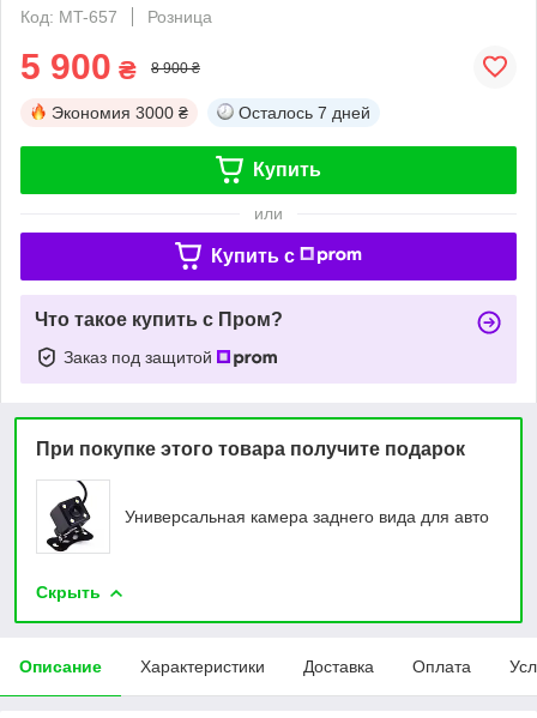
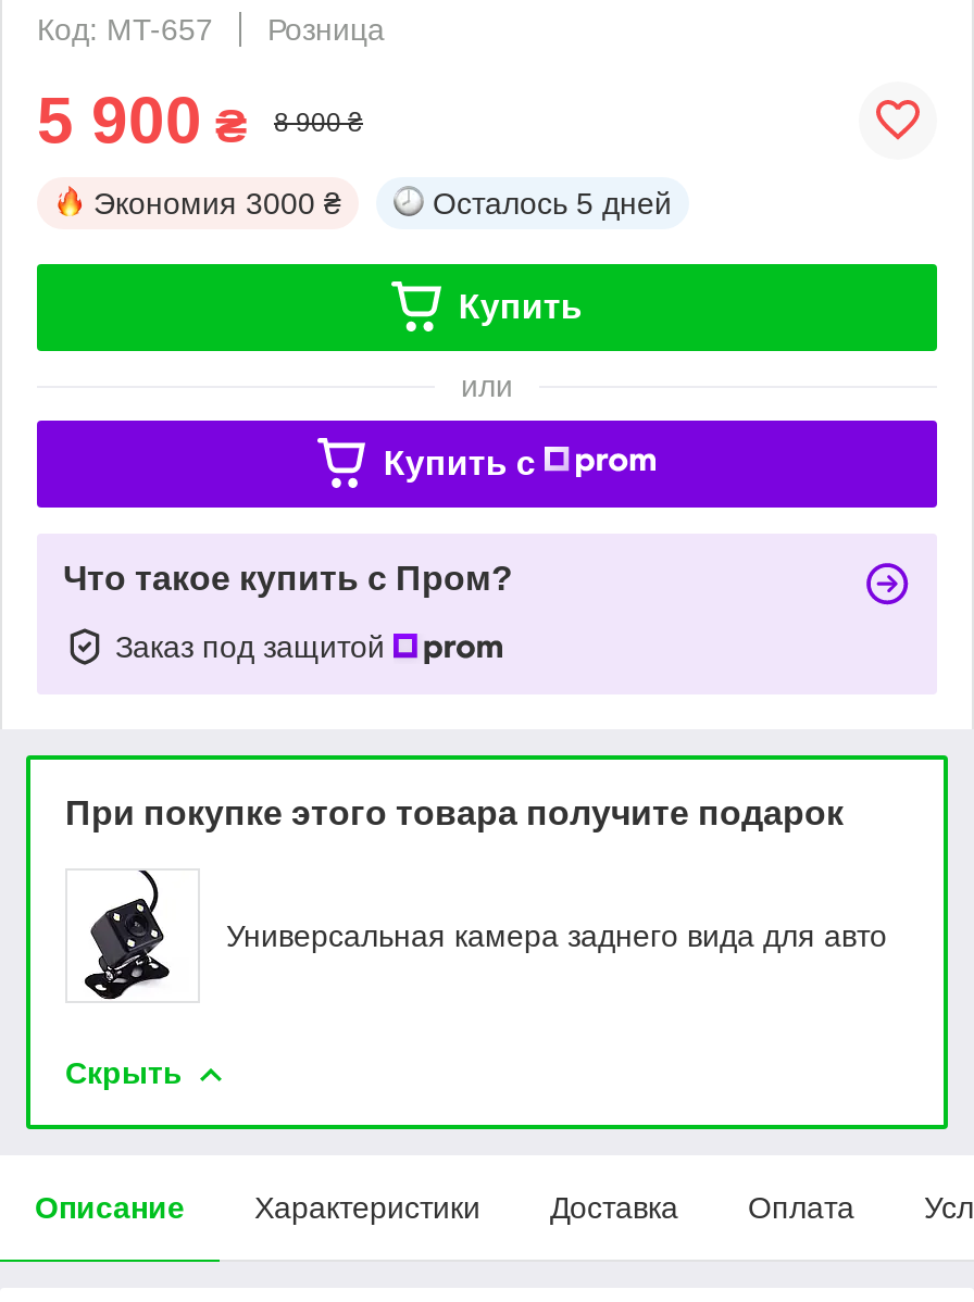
- Осталось 7 дней
+ Осталось 5 дней
